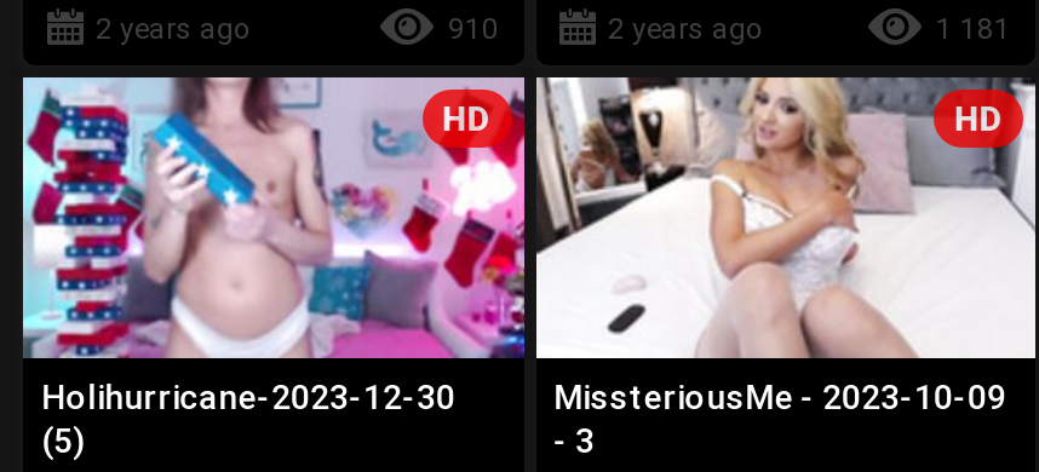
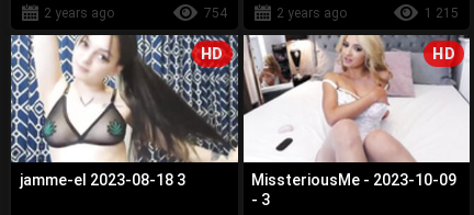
- 910
+ 754

- 1 181
+ 1 215

- [image]
- Holihurricane-2023-12-30
- (5)
+ [image]
+ jamme-el 2023-08-18 3
